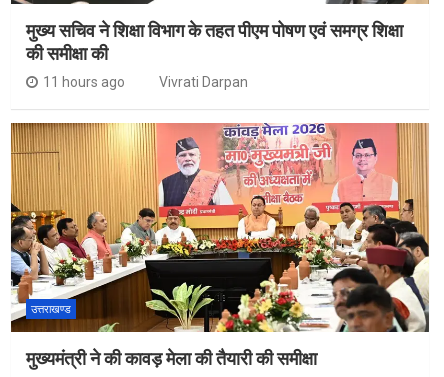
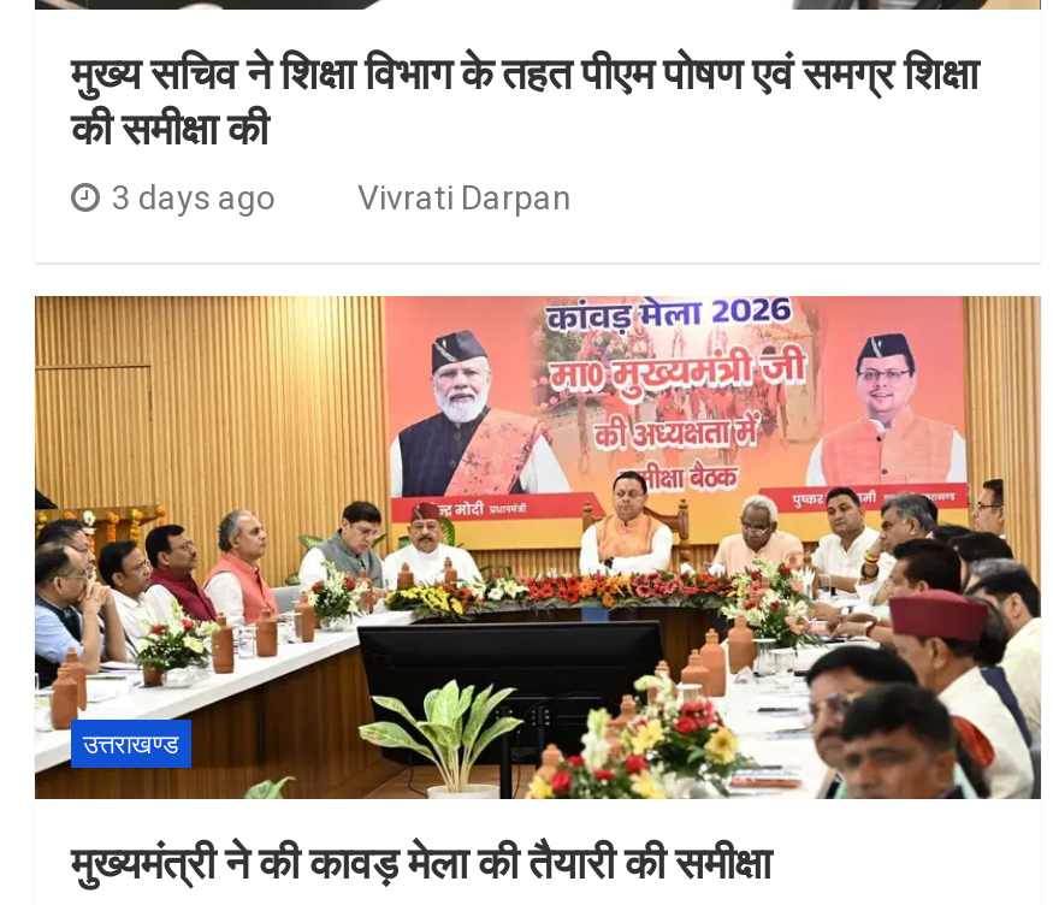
- 11 hours ago
+ 3 days ago
